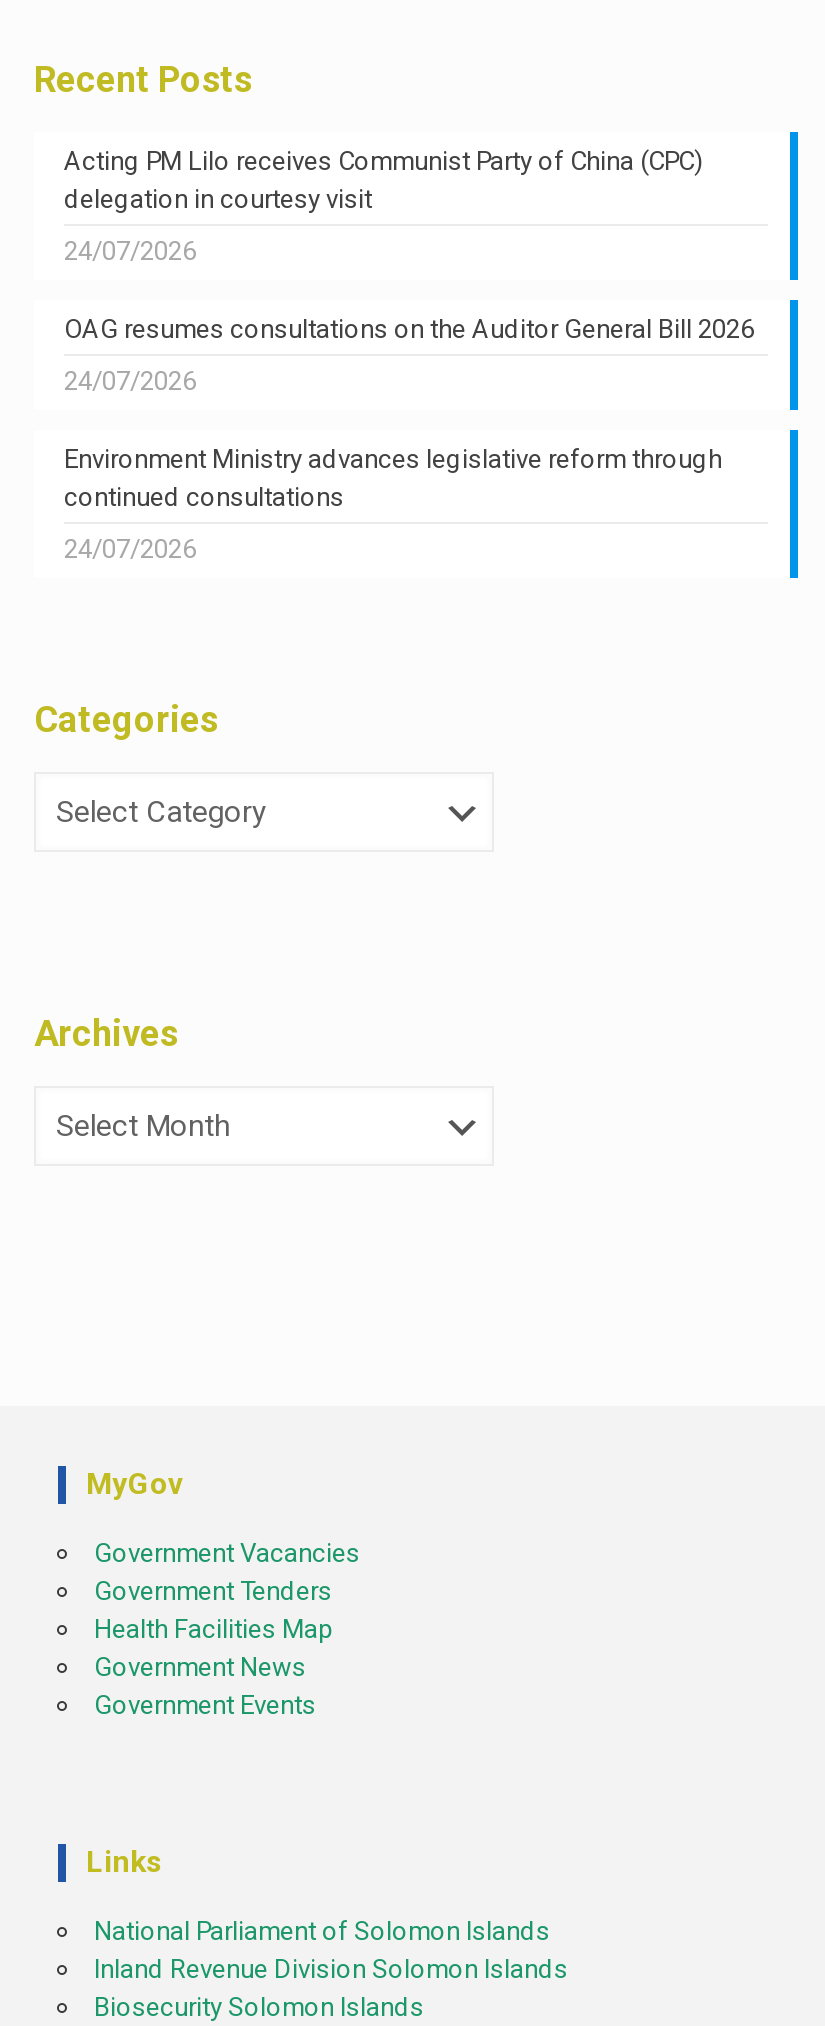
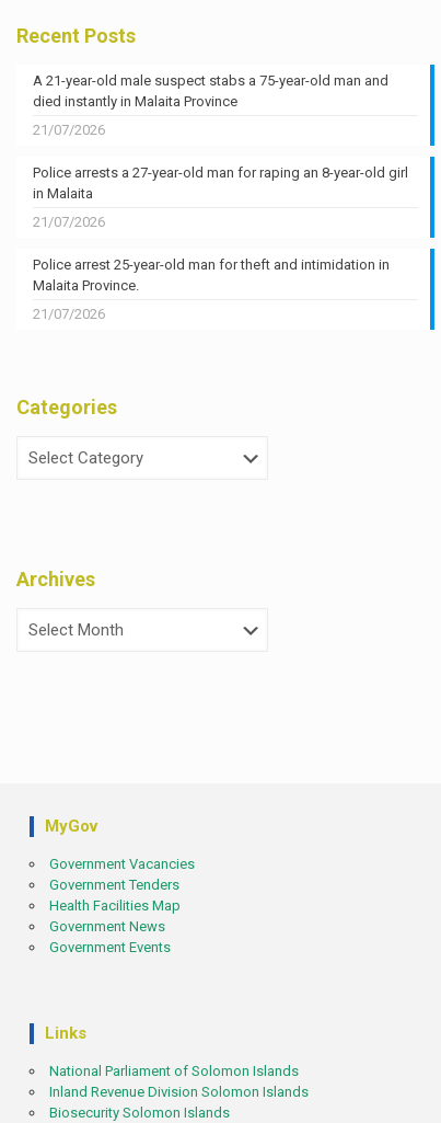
- Acting PM Lilo receives Communist Party of China (CPC)
- delegation in courtesy visit
+ A 21-year-old male suspect stabs a 75-year-old man and
+ died instantly in Malaita Province

- 24/07/2026
+ 21/07/2026

- OAG resumes consultations on the Auditor General Bill 2026
+ Police arrests a 27-year-old man for raping an 8-year-old girl
+ in Malaita

- 24/07/2026
+ 21/07/2026

- Environment Ministry advances legislative reform through
- continued consultations
+ Police arrest 25-year-old man for theft and intimidation in
+ Malaita Province.

- 24/07/2026
+ 21/07/2026
